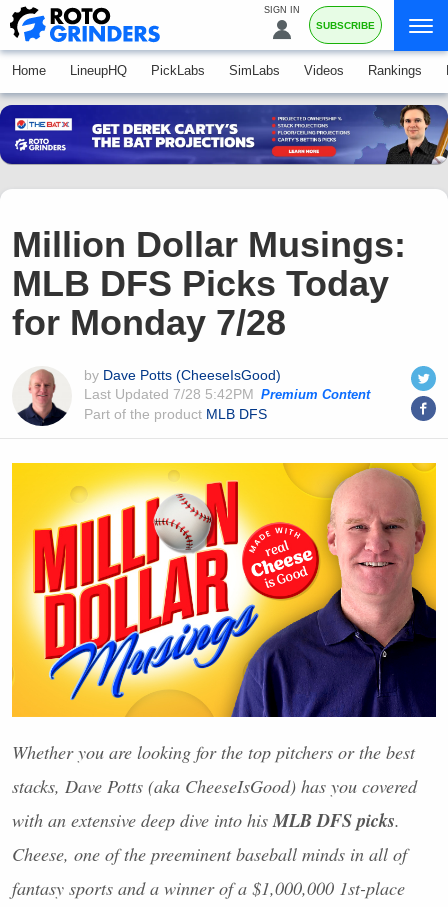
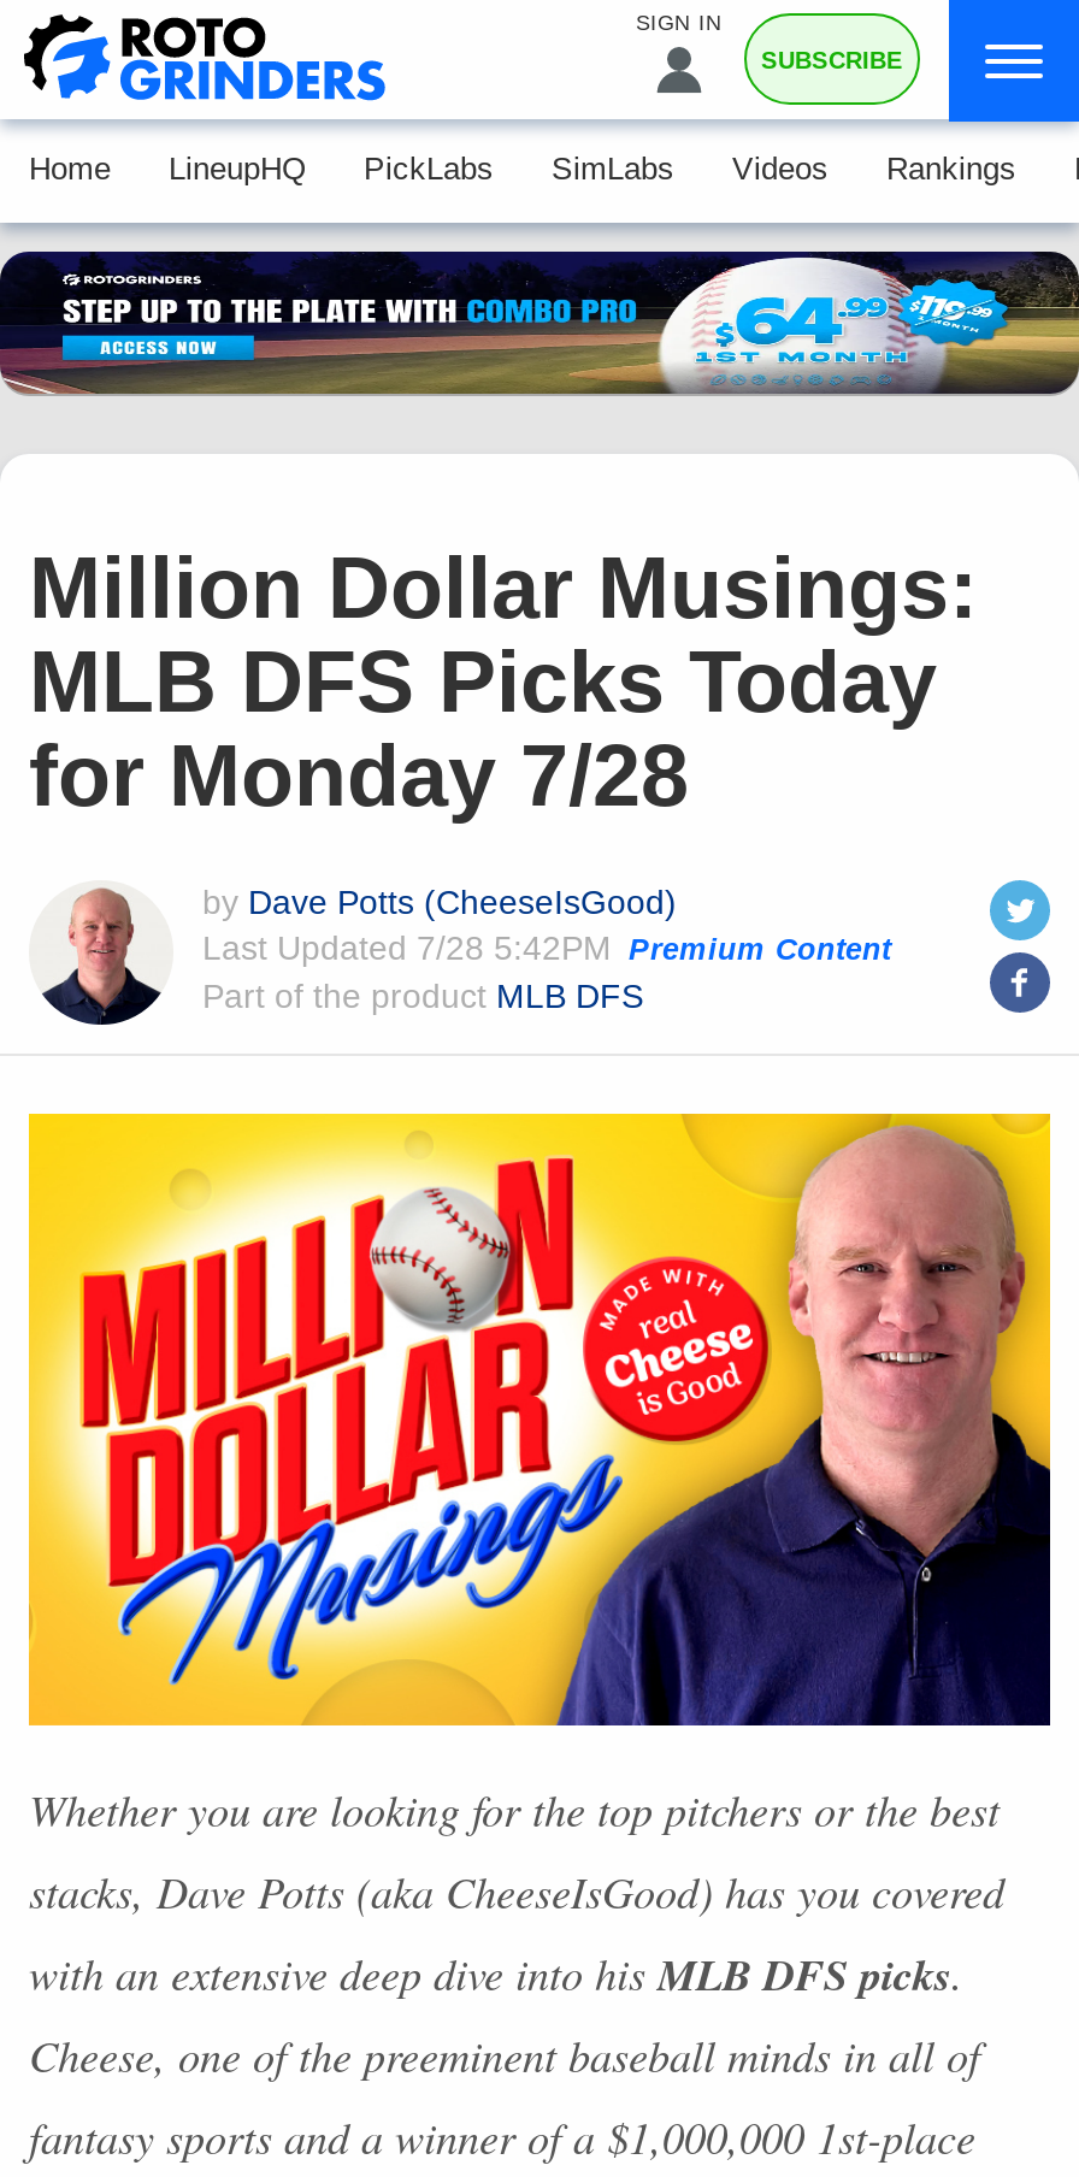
- [image]
+ [image]
